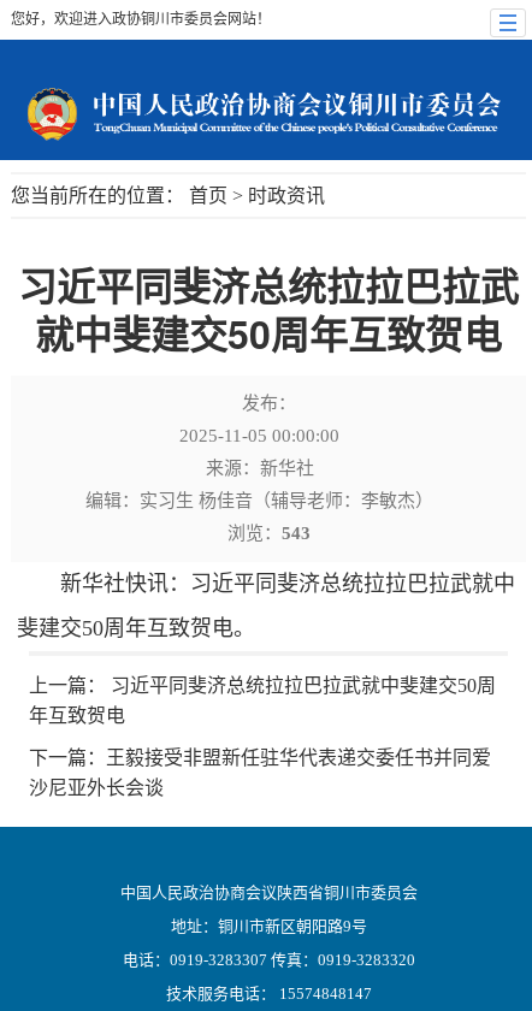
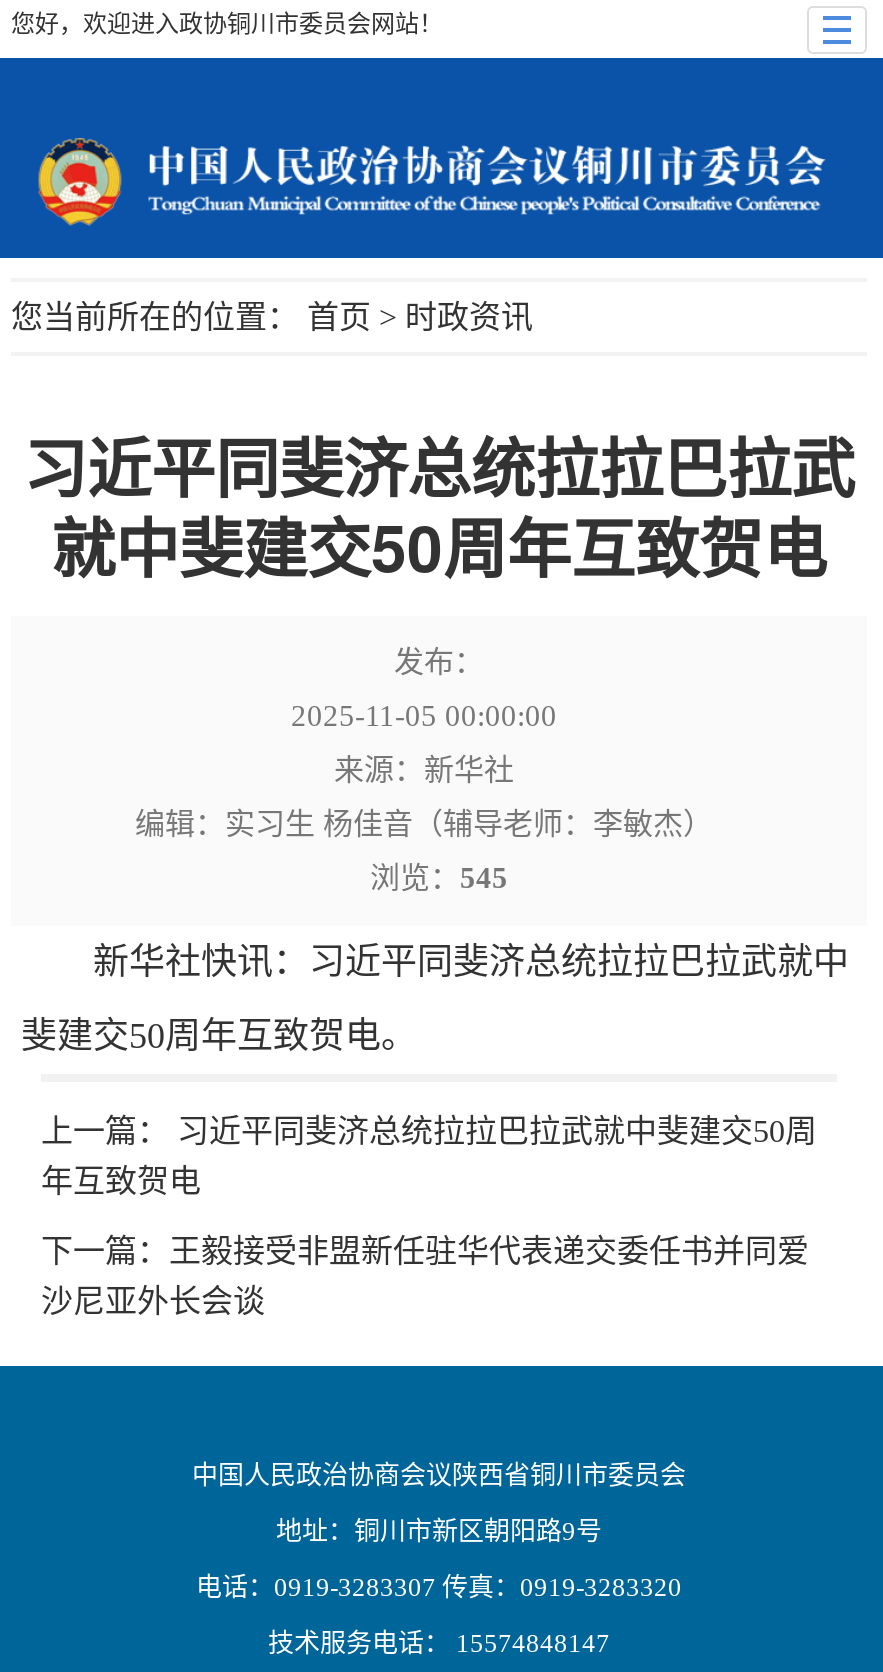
- 浏览：543
+ 浏览：545
